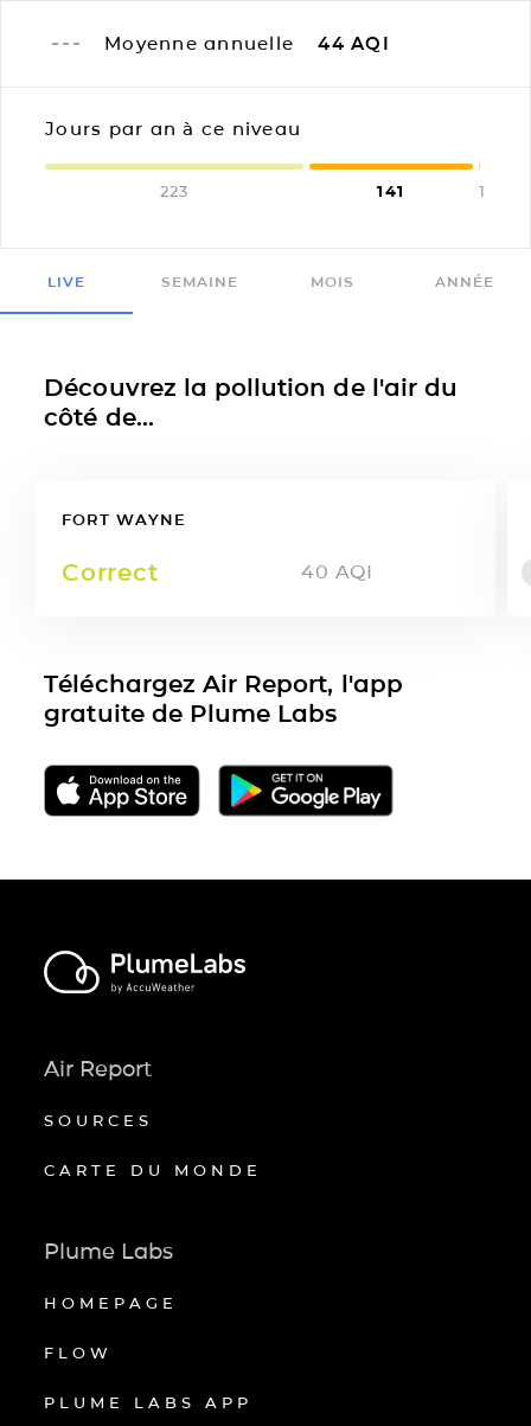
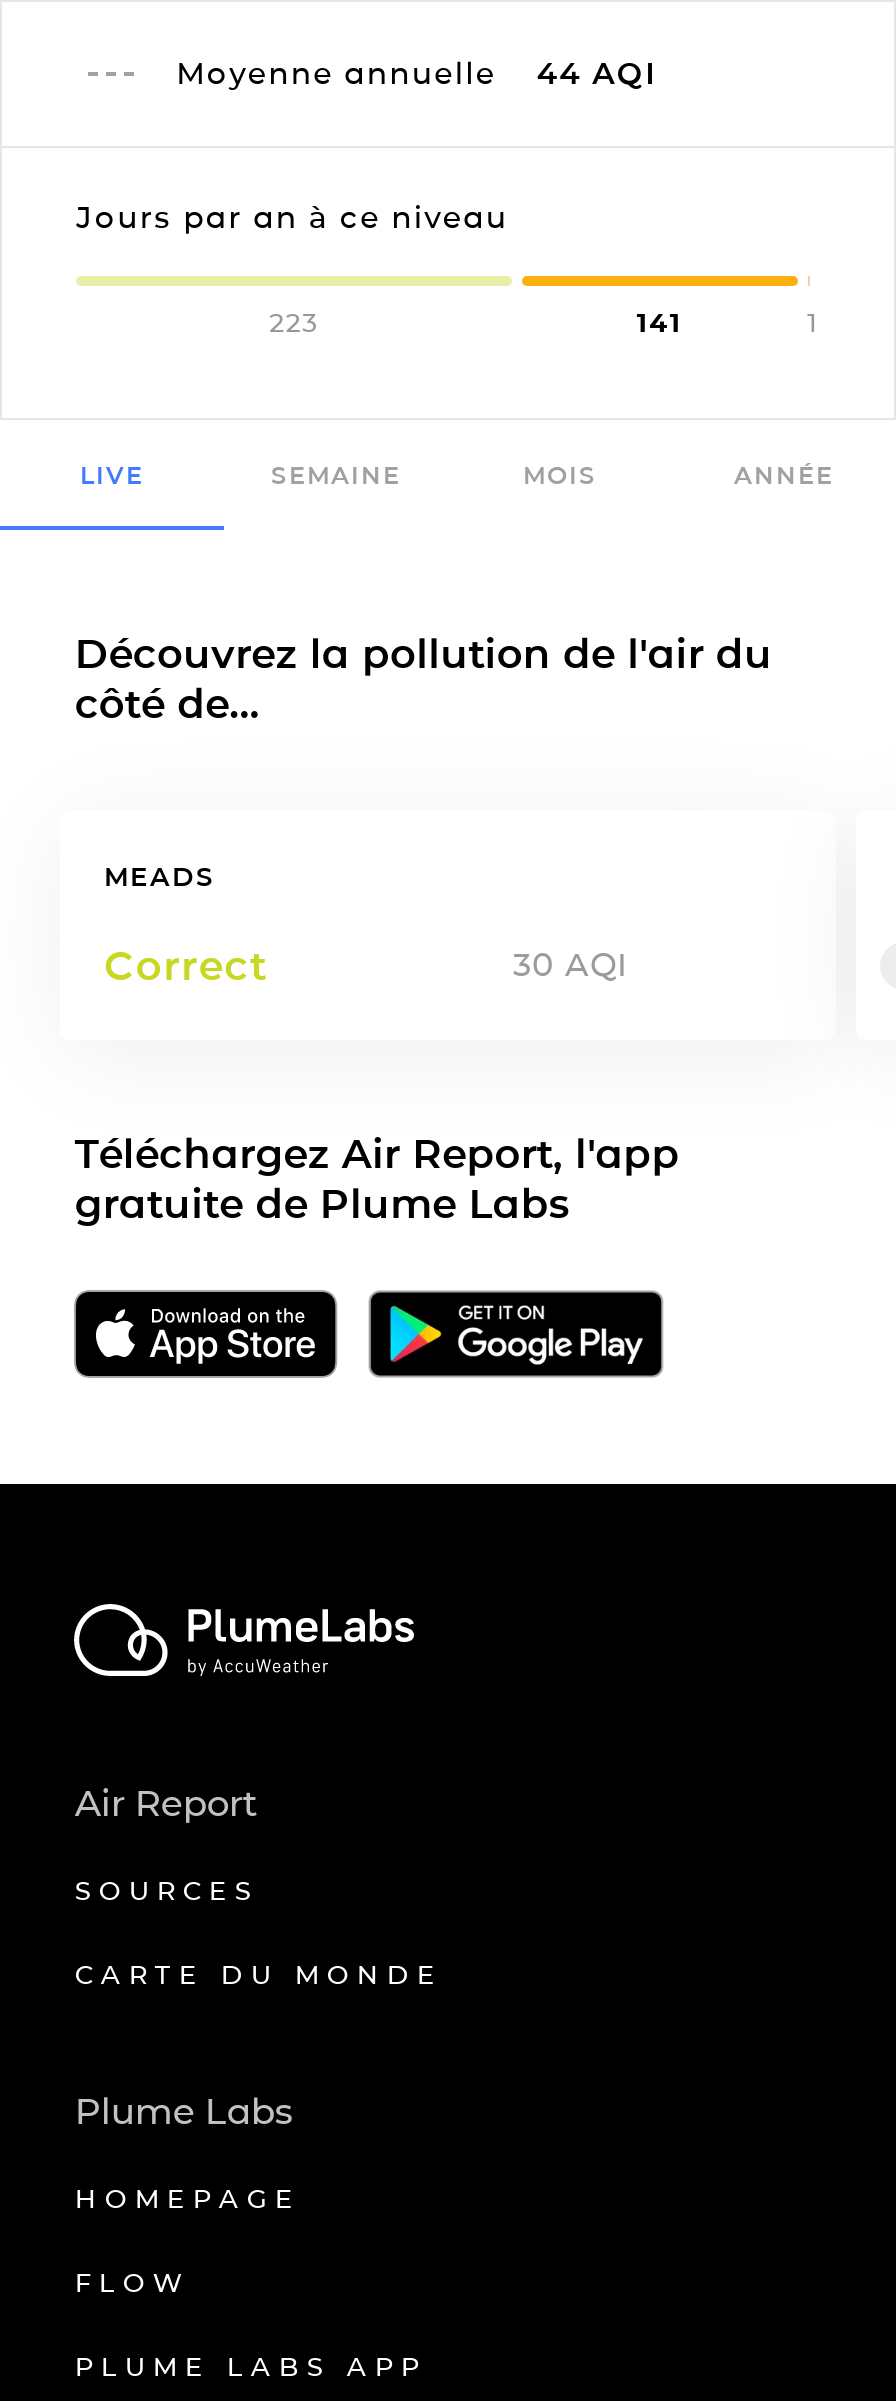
- FORT WAYNE
+ MEADS

- 40 AQI
+ 30 AQI
